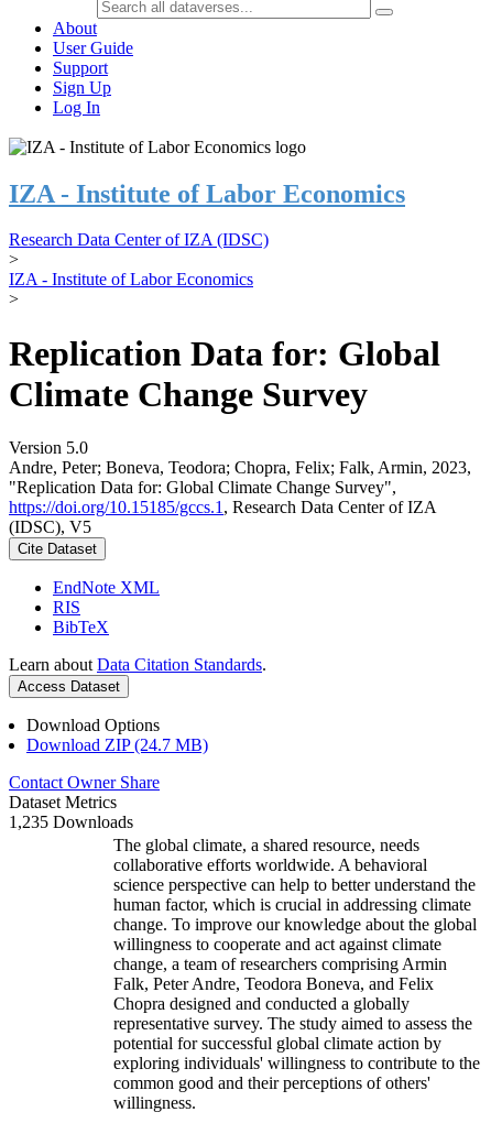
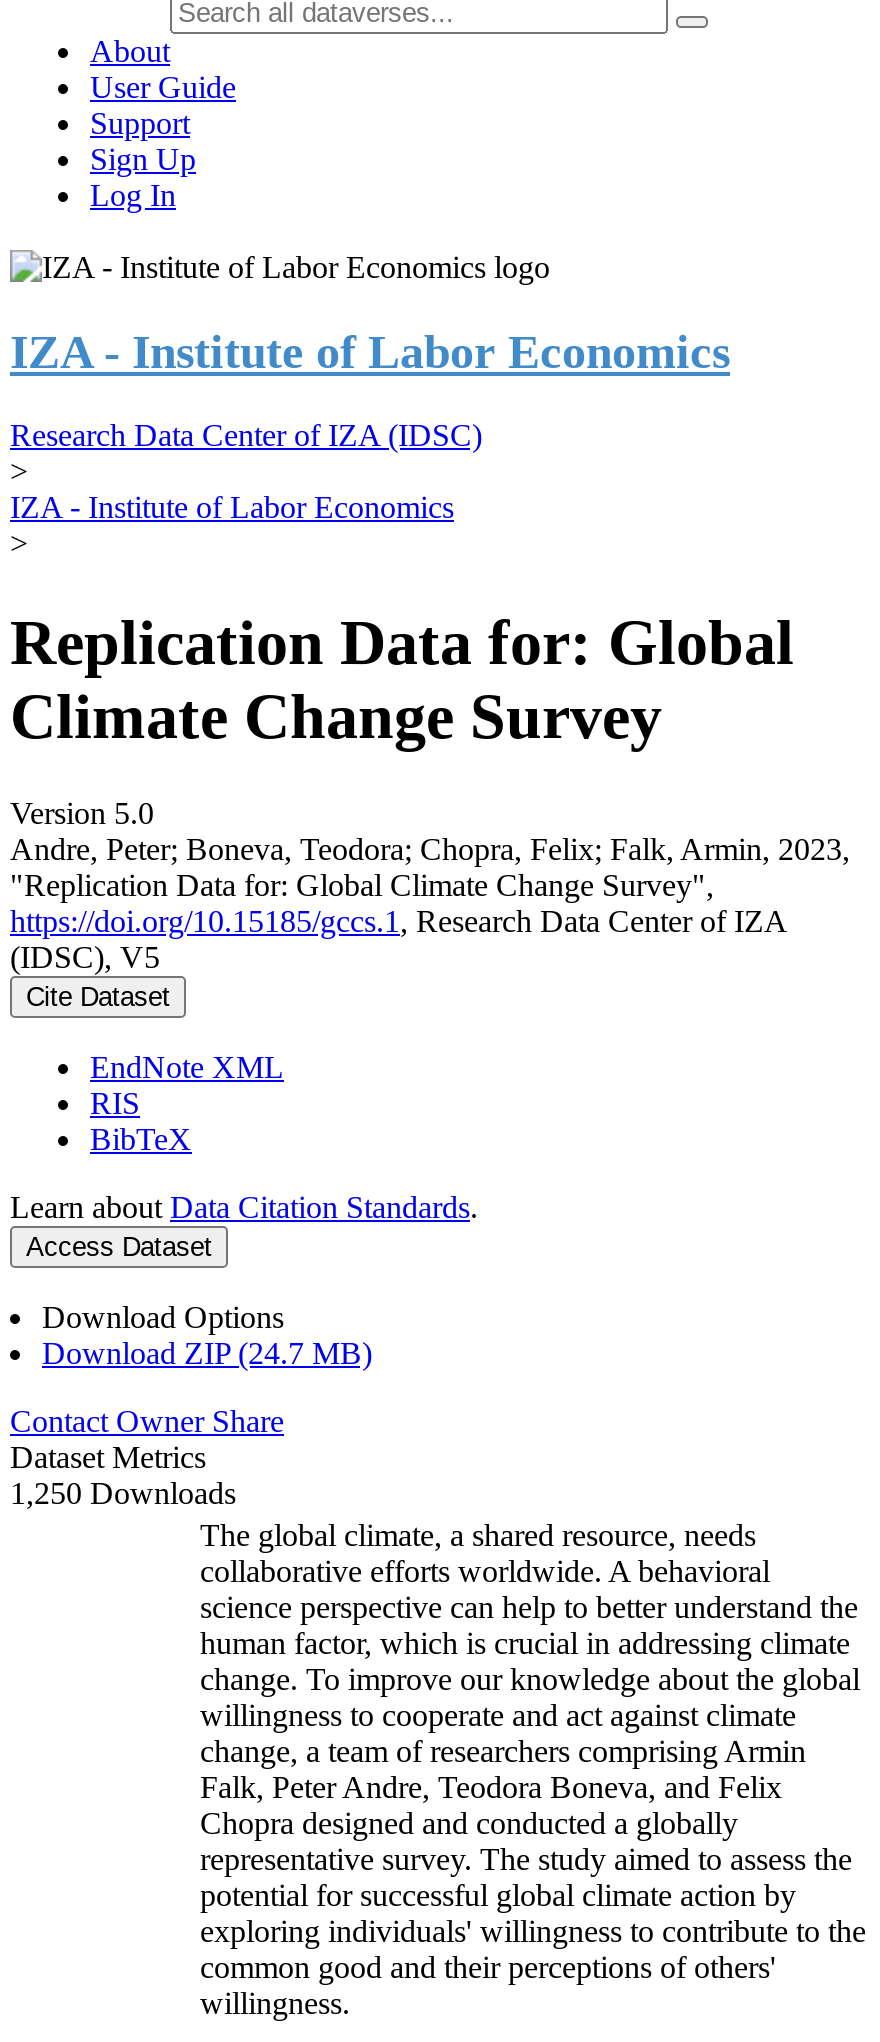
- 1,235 Downloads
+ 1,250 Downloads
